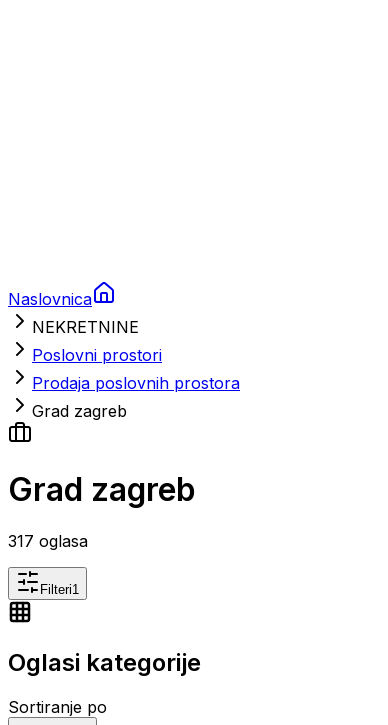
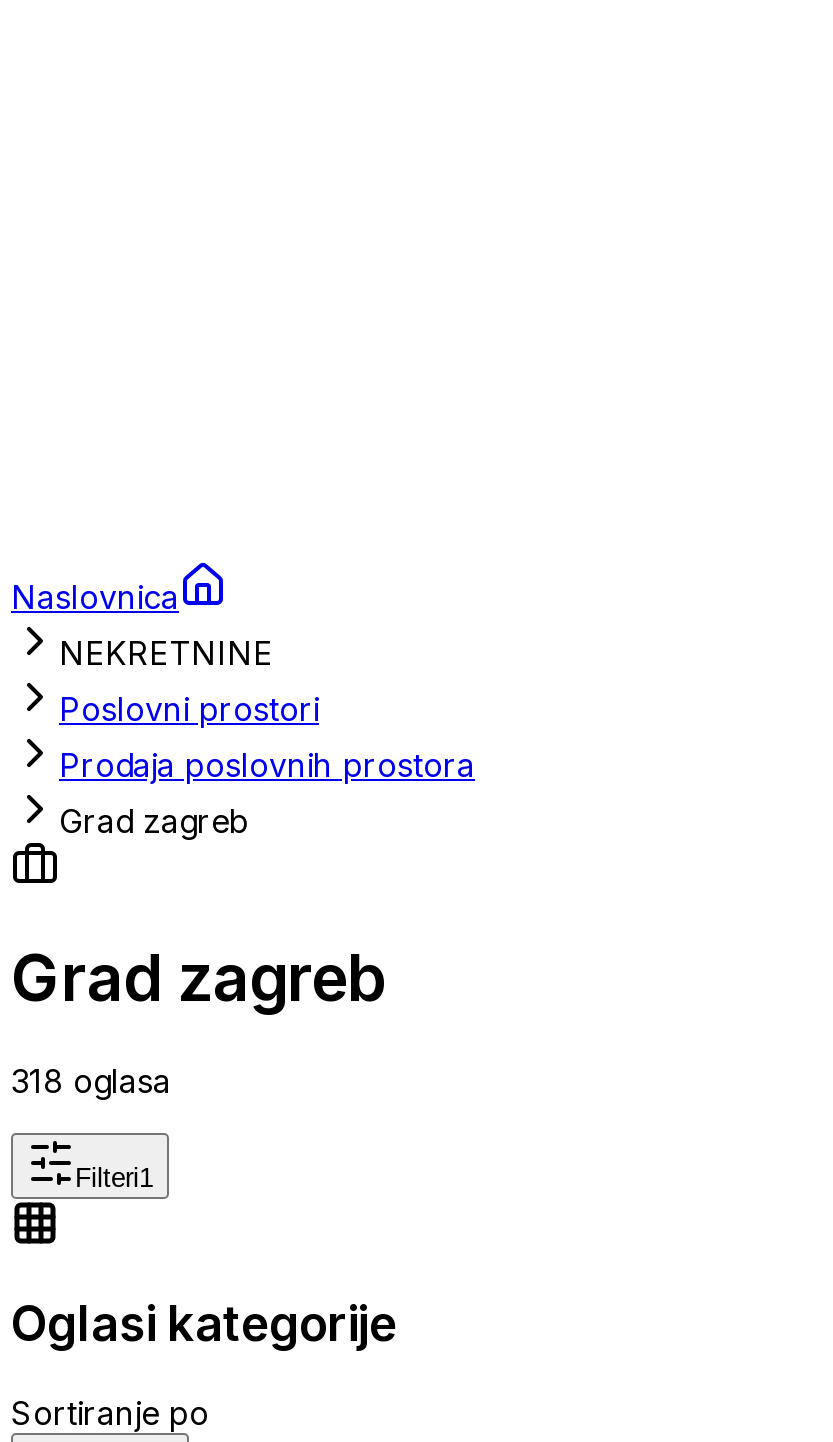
- 317 oglasa
+ 318 oglasa
